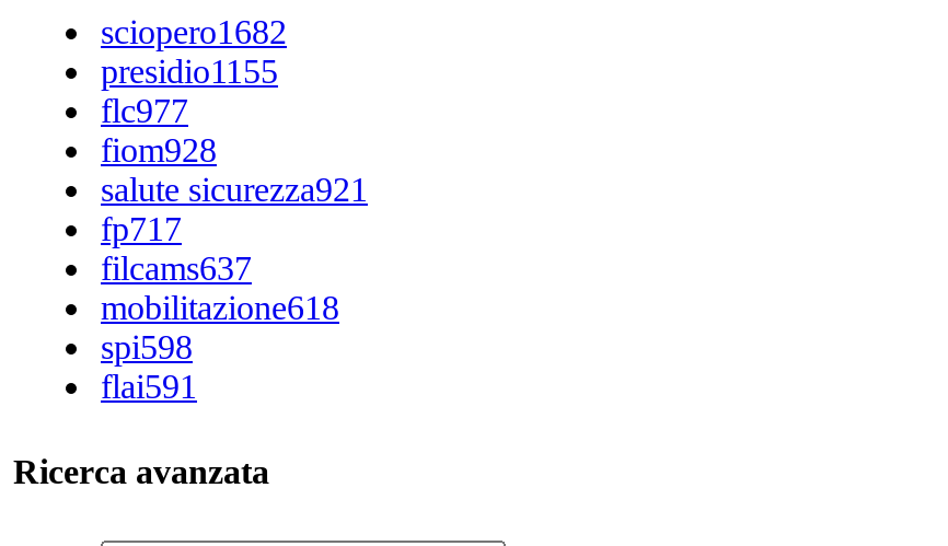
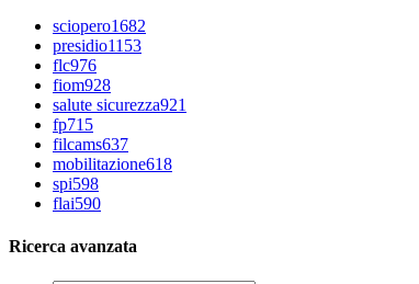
- presidio1155
+ presidio1153

- flc977
+ flc976

- fp717
+ fp715

- flai591
+ flai590
